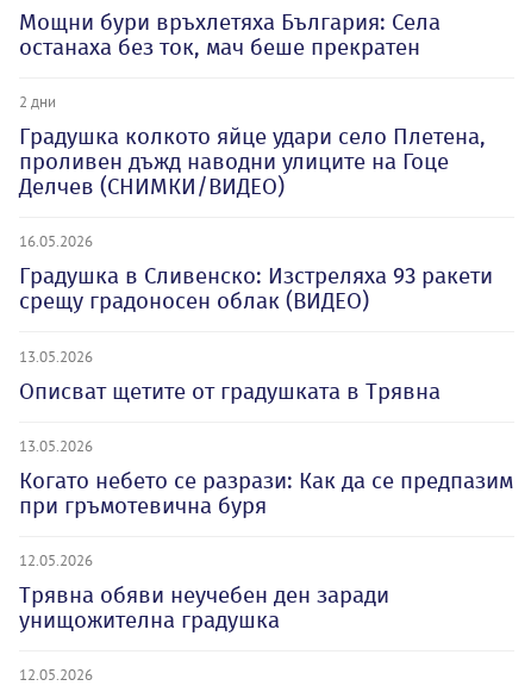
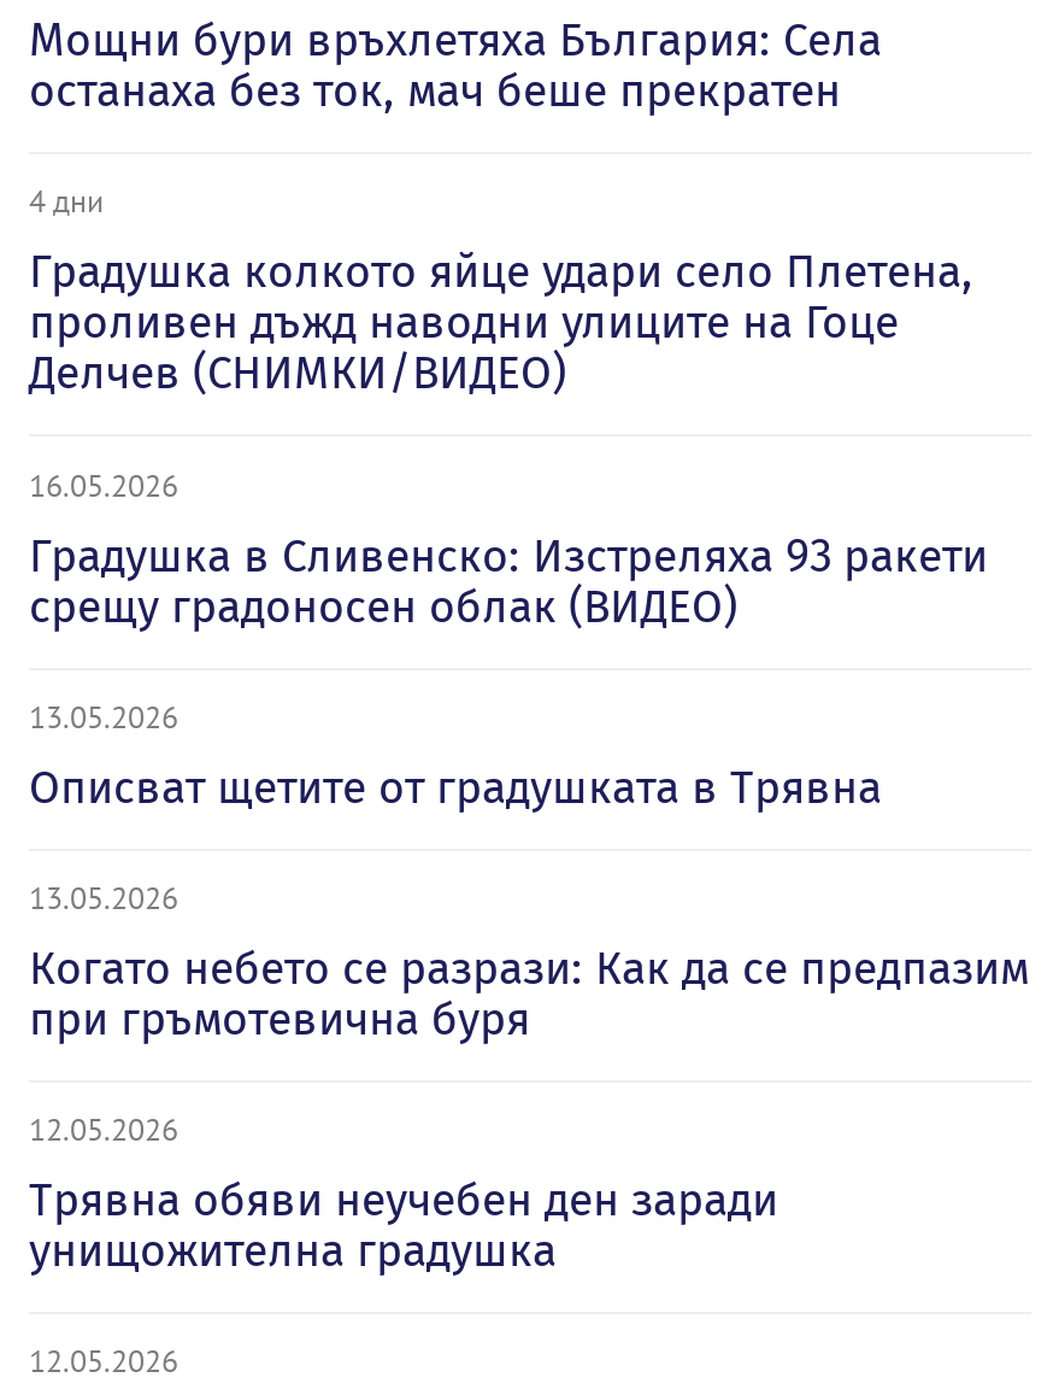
- 2 дни
+ 4 дни
